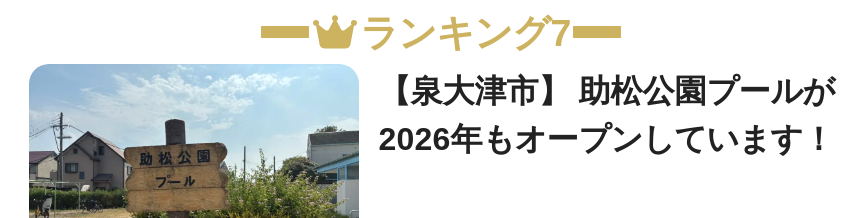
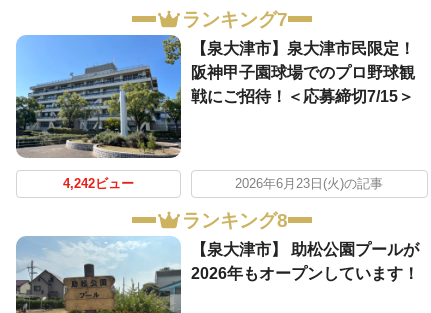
+ [image]
+ 【泉大津市】泉大津市民限定！
+ 阪神甲子園球場でのプロ野球観
+ 戦にご招待！＜応募締切7/15＞

+ 4,242ビュー
+ 2026年6月23日(火)の記事
+ ランキング8
